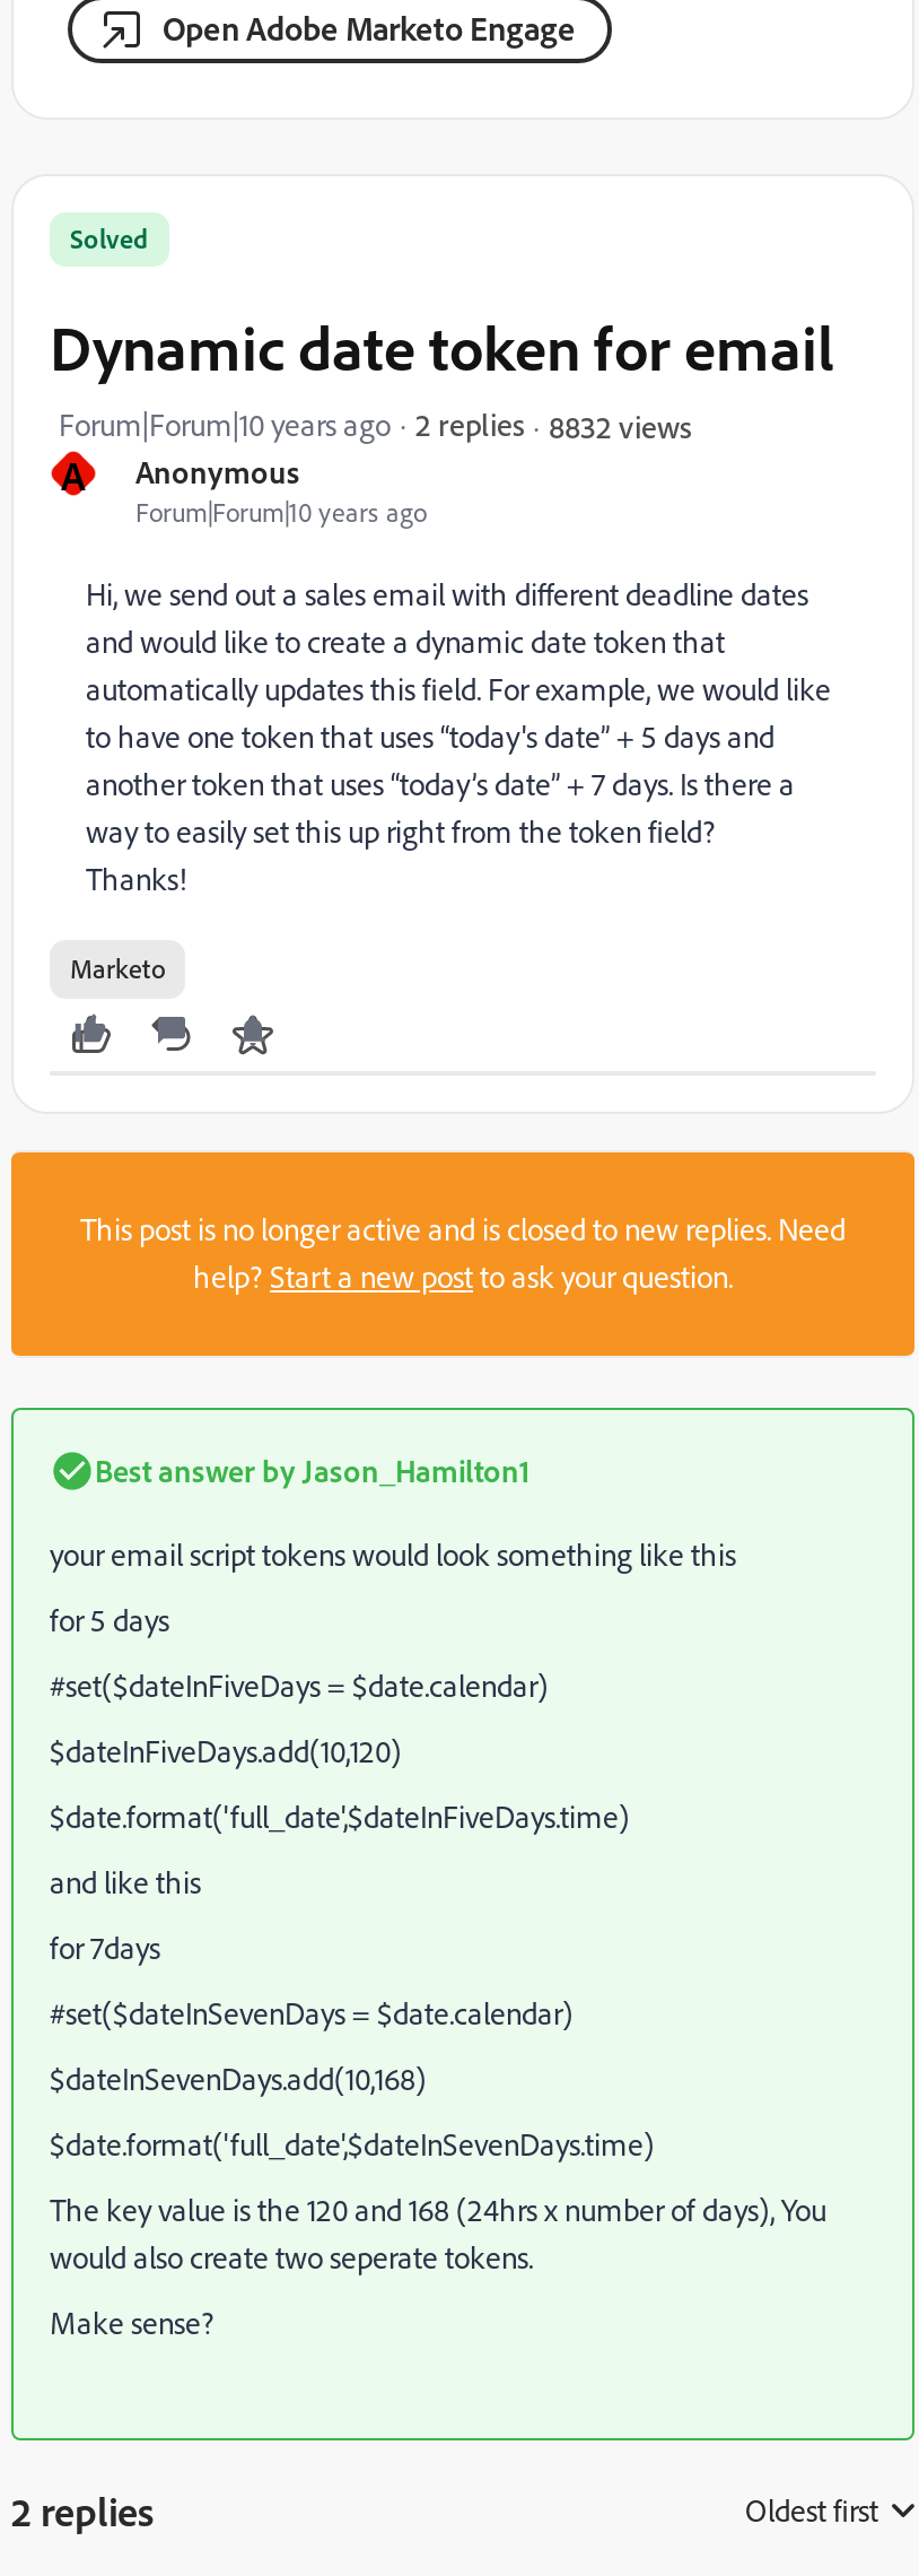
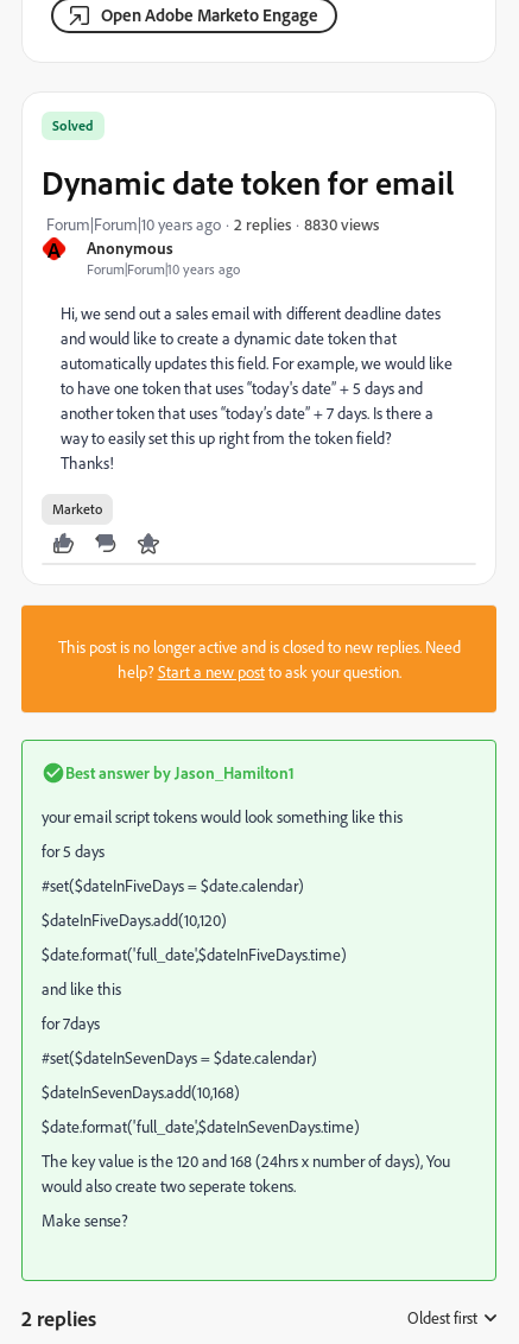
- 8832 views
+ 8830 views
